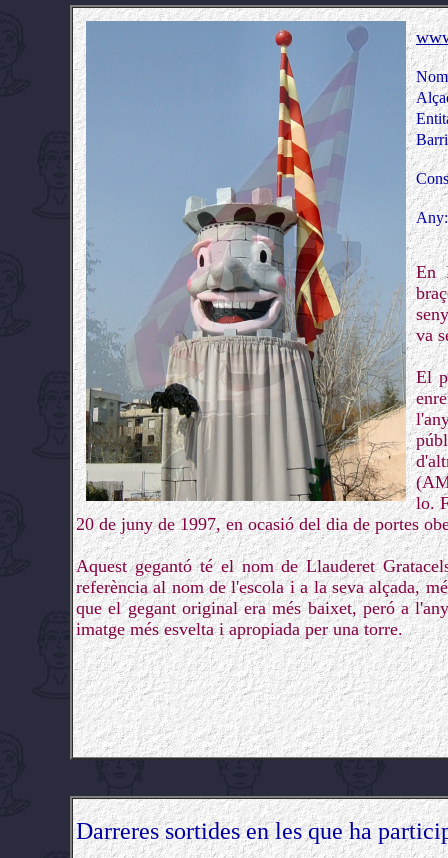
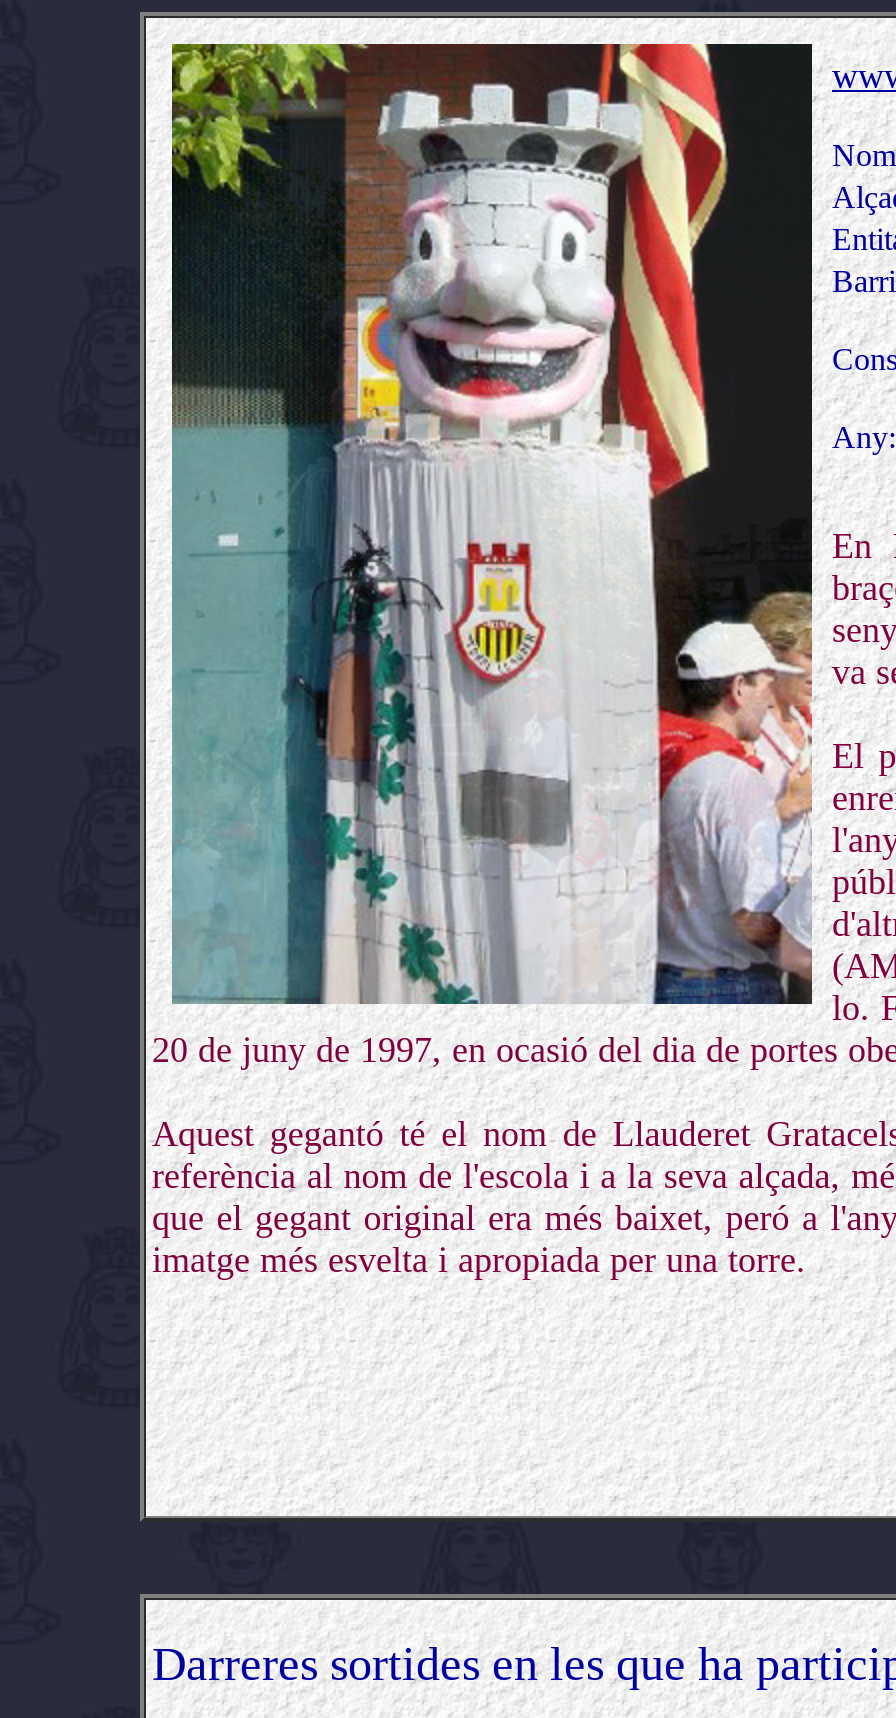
- [image]
+ [image]
